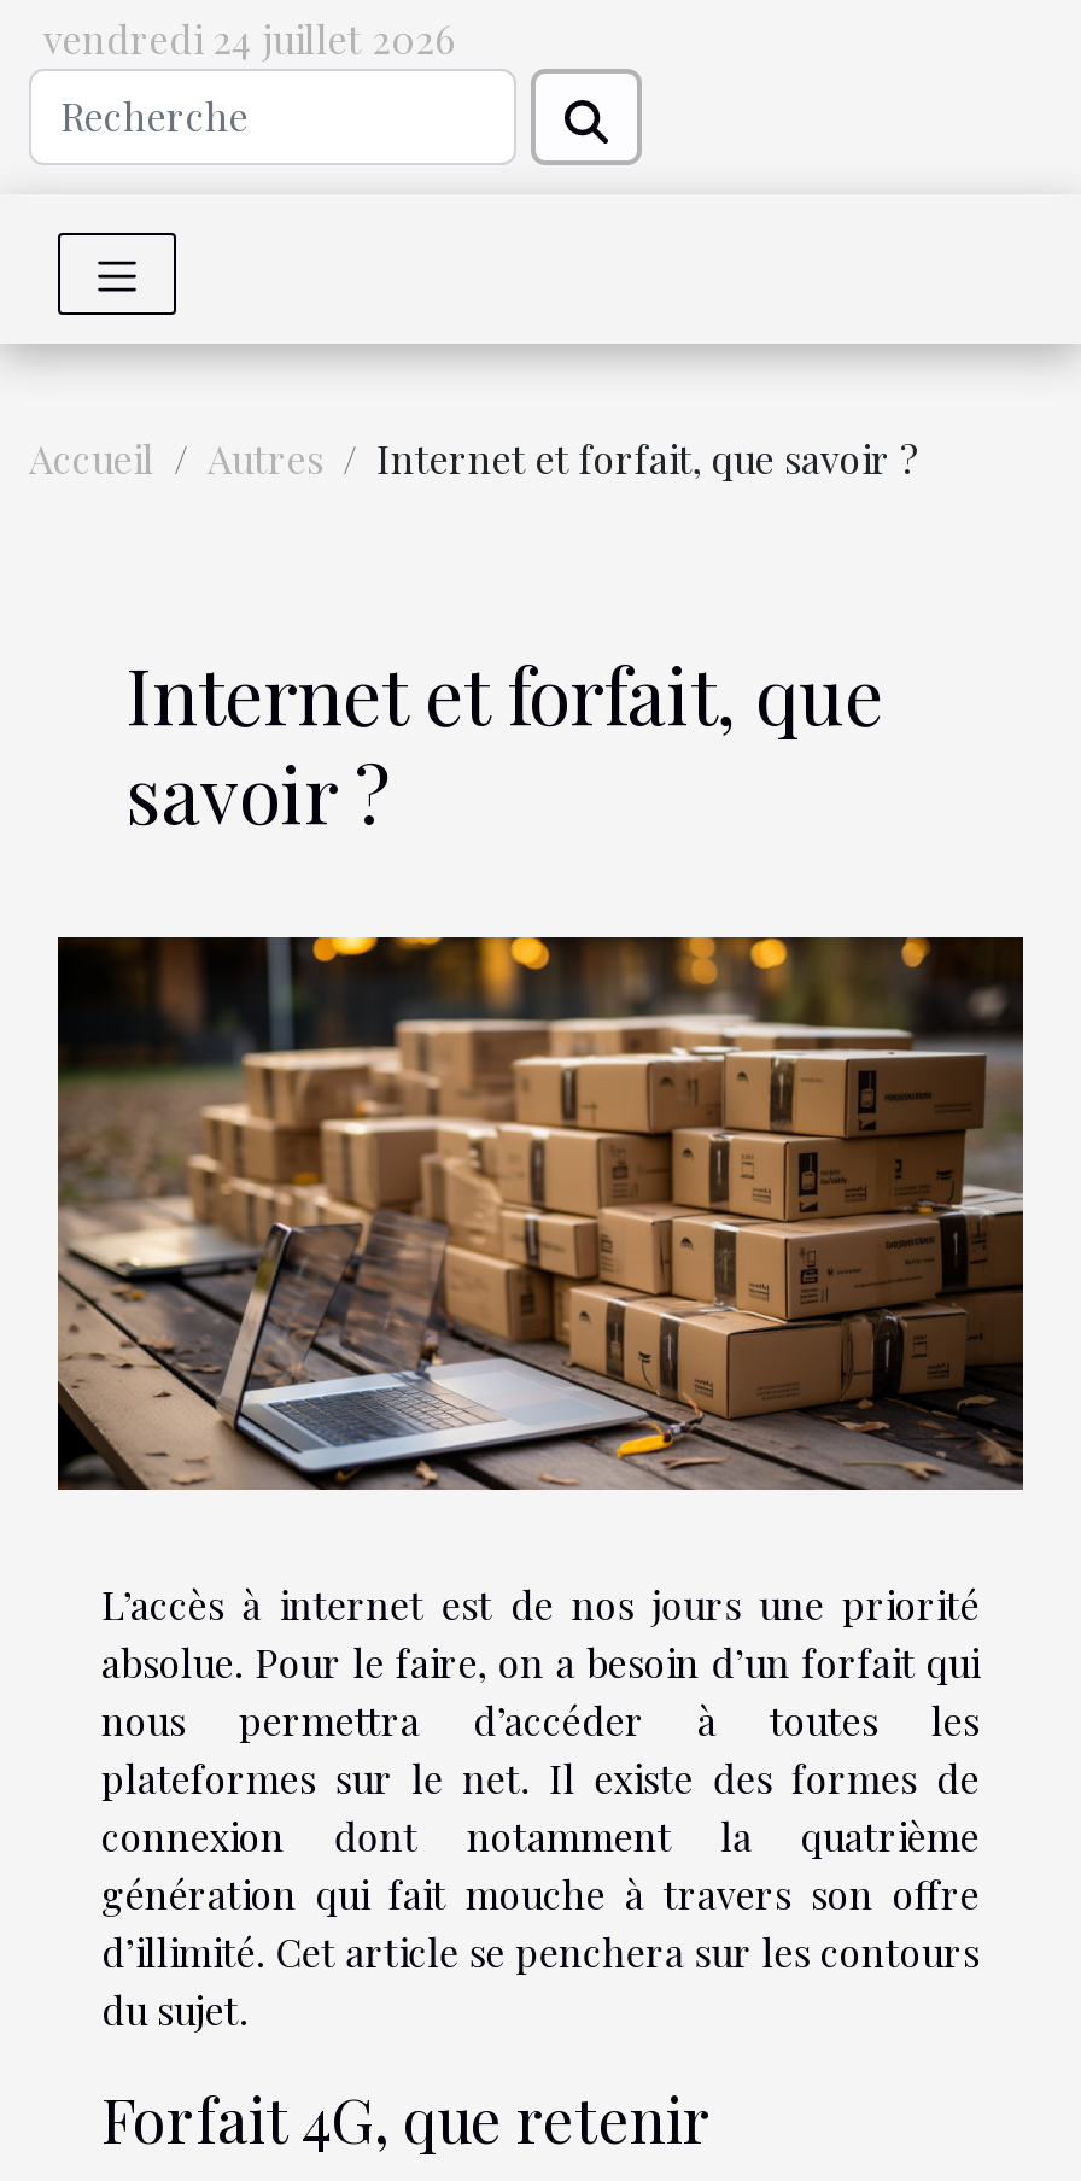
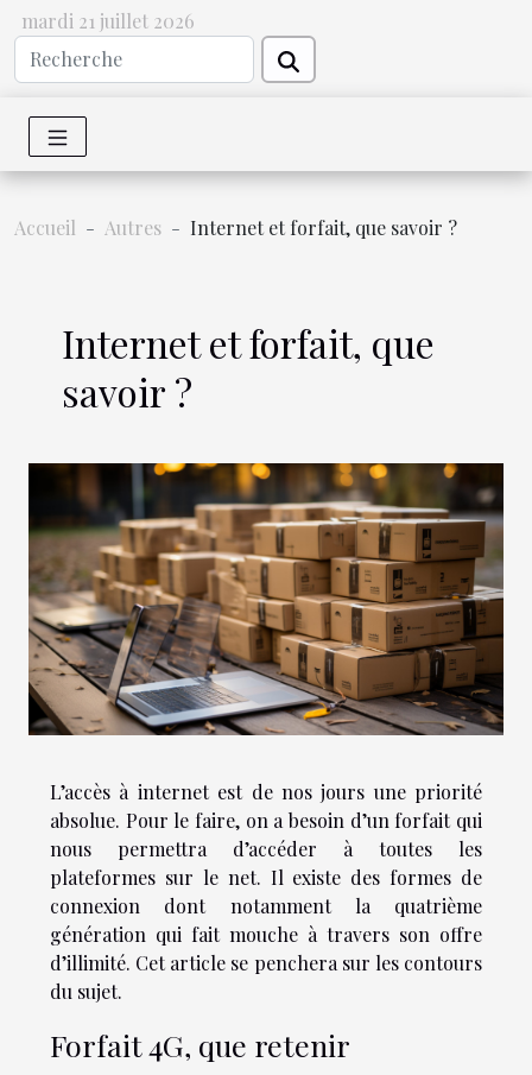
- vendredi 24 juillet 2026
+ mardi 21 juillet 2026
